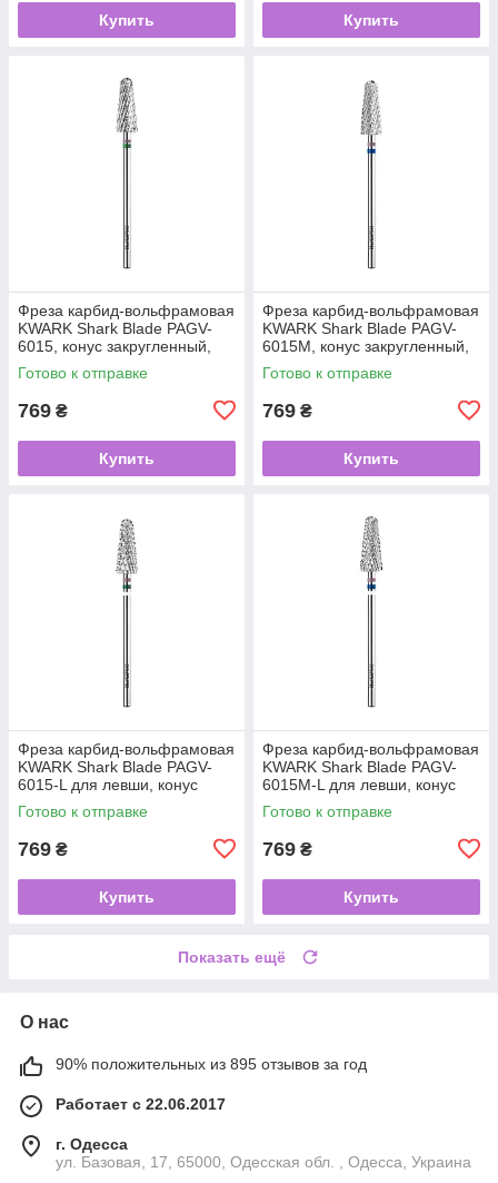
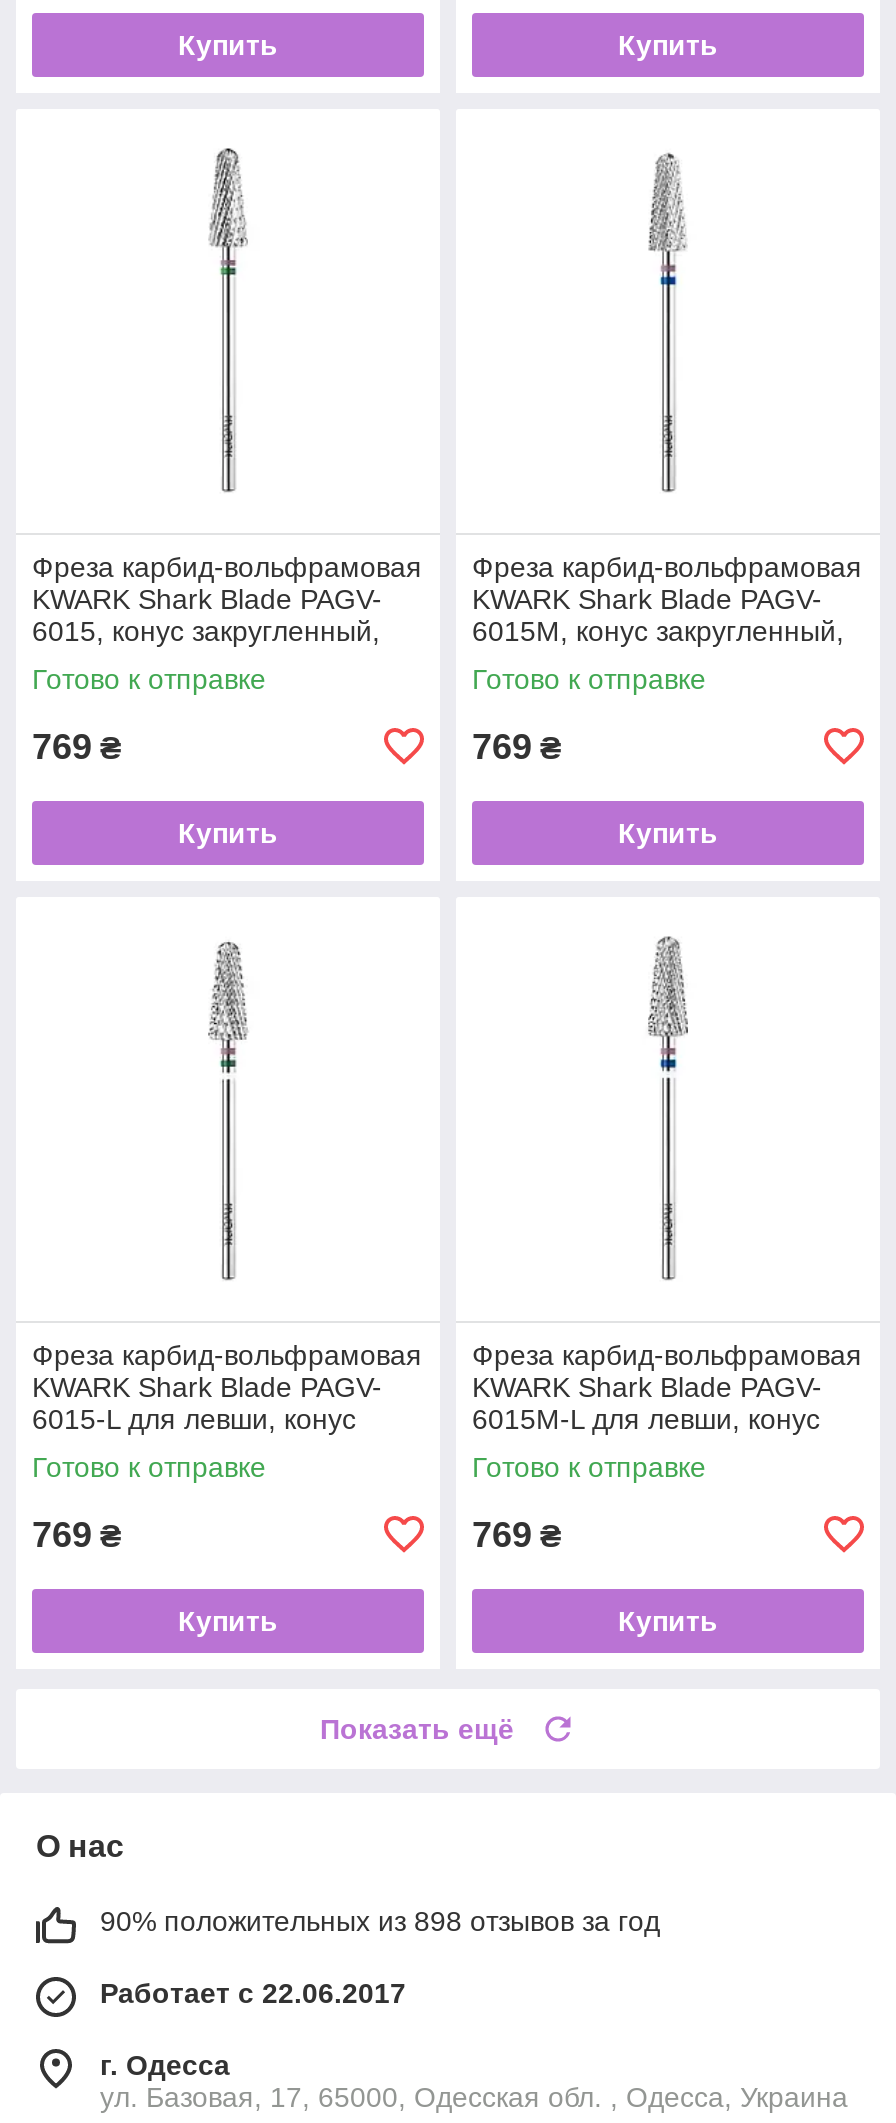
- 90% положительных из 895 отзывов за год
+ 90% положительных из 898 отзывов за год
